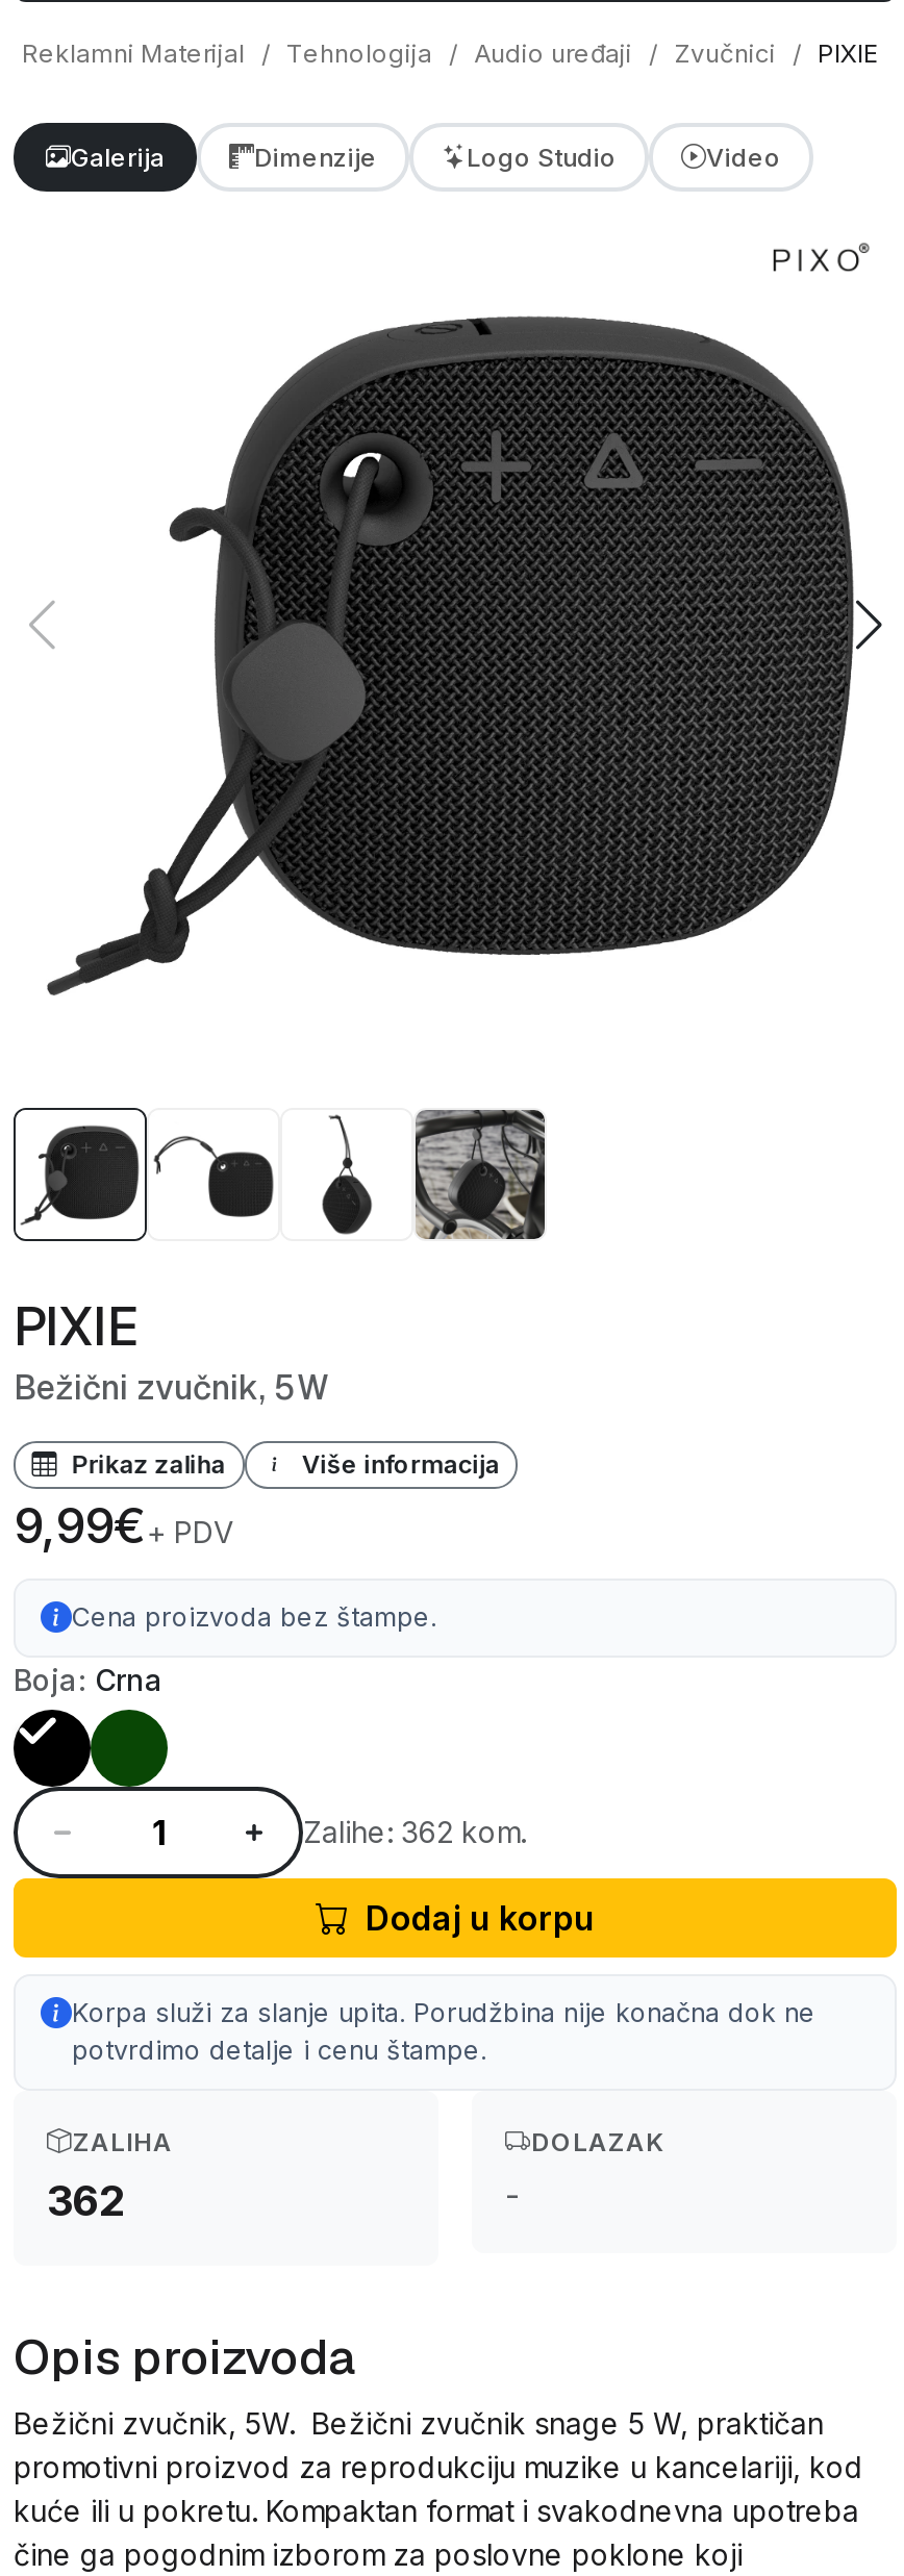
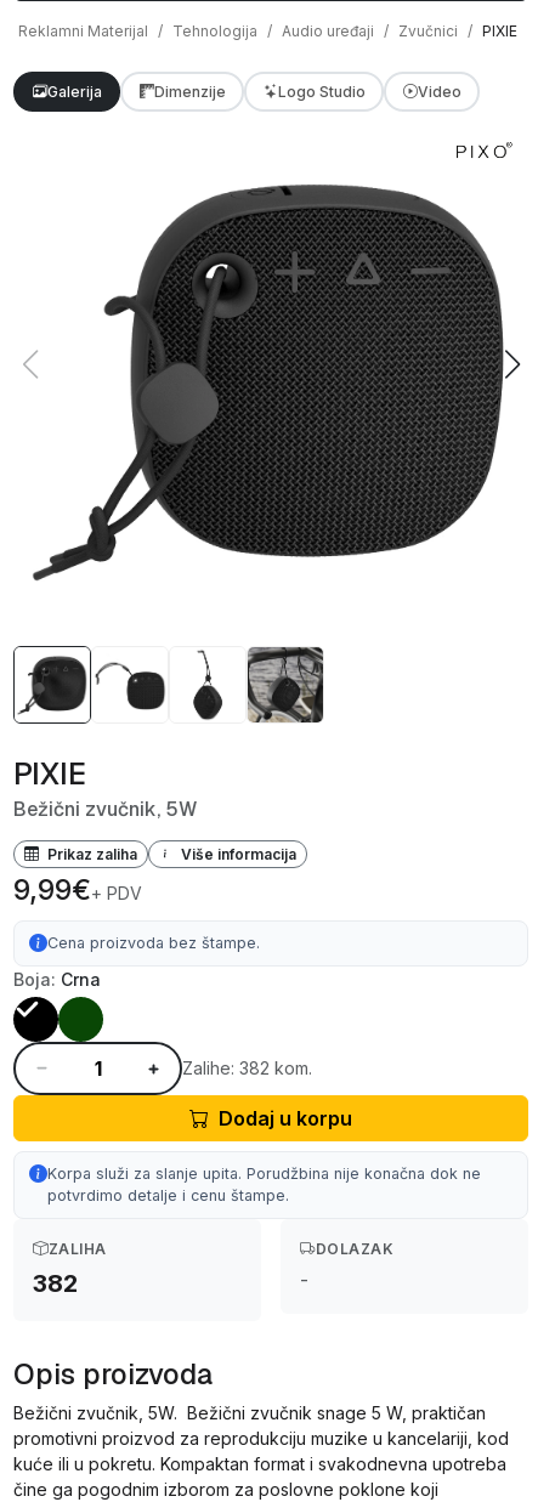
- Zalihe: 362 kom.
+ Zalihe: 382 kom.

- 362
+ 382
